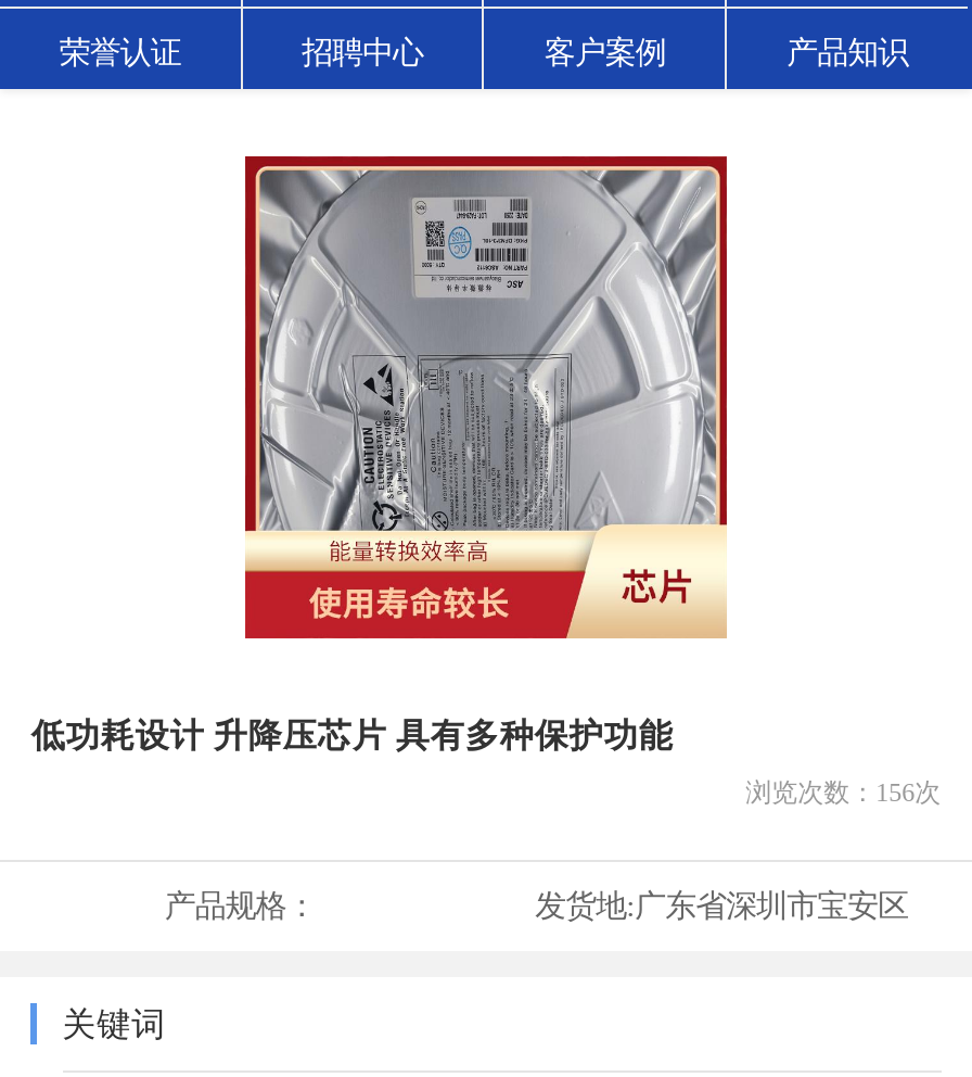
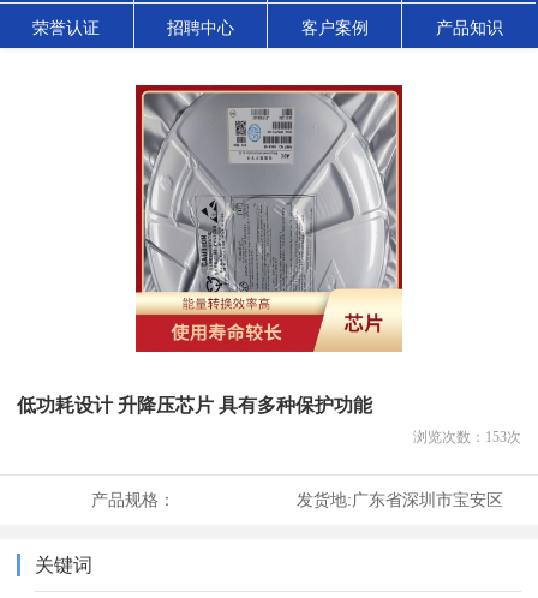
- 浏览次数：156次
+ 浏览次数：153次
